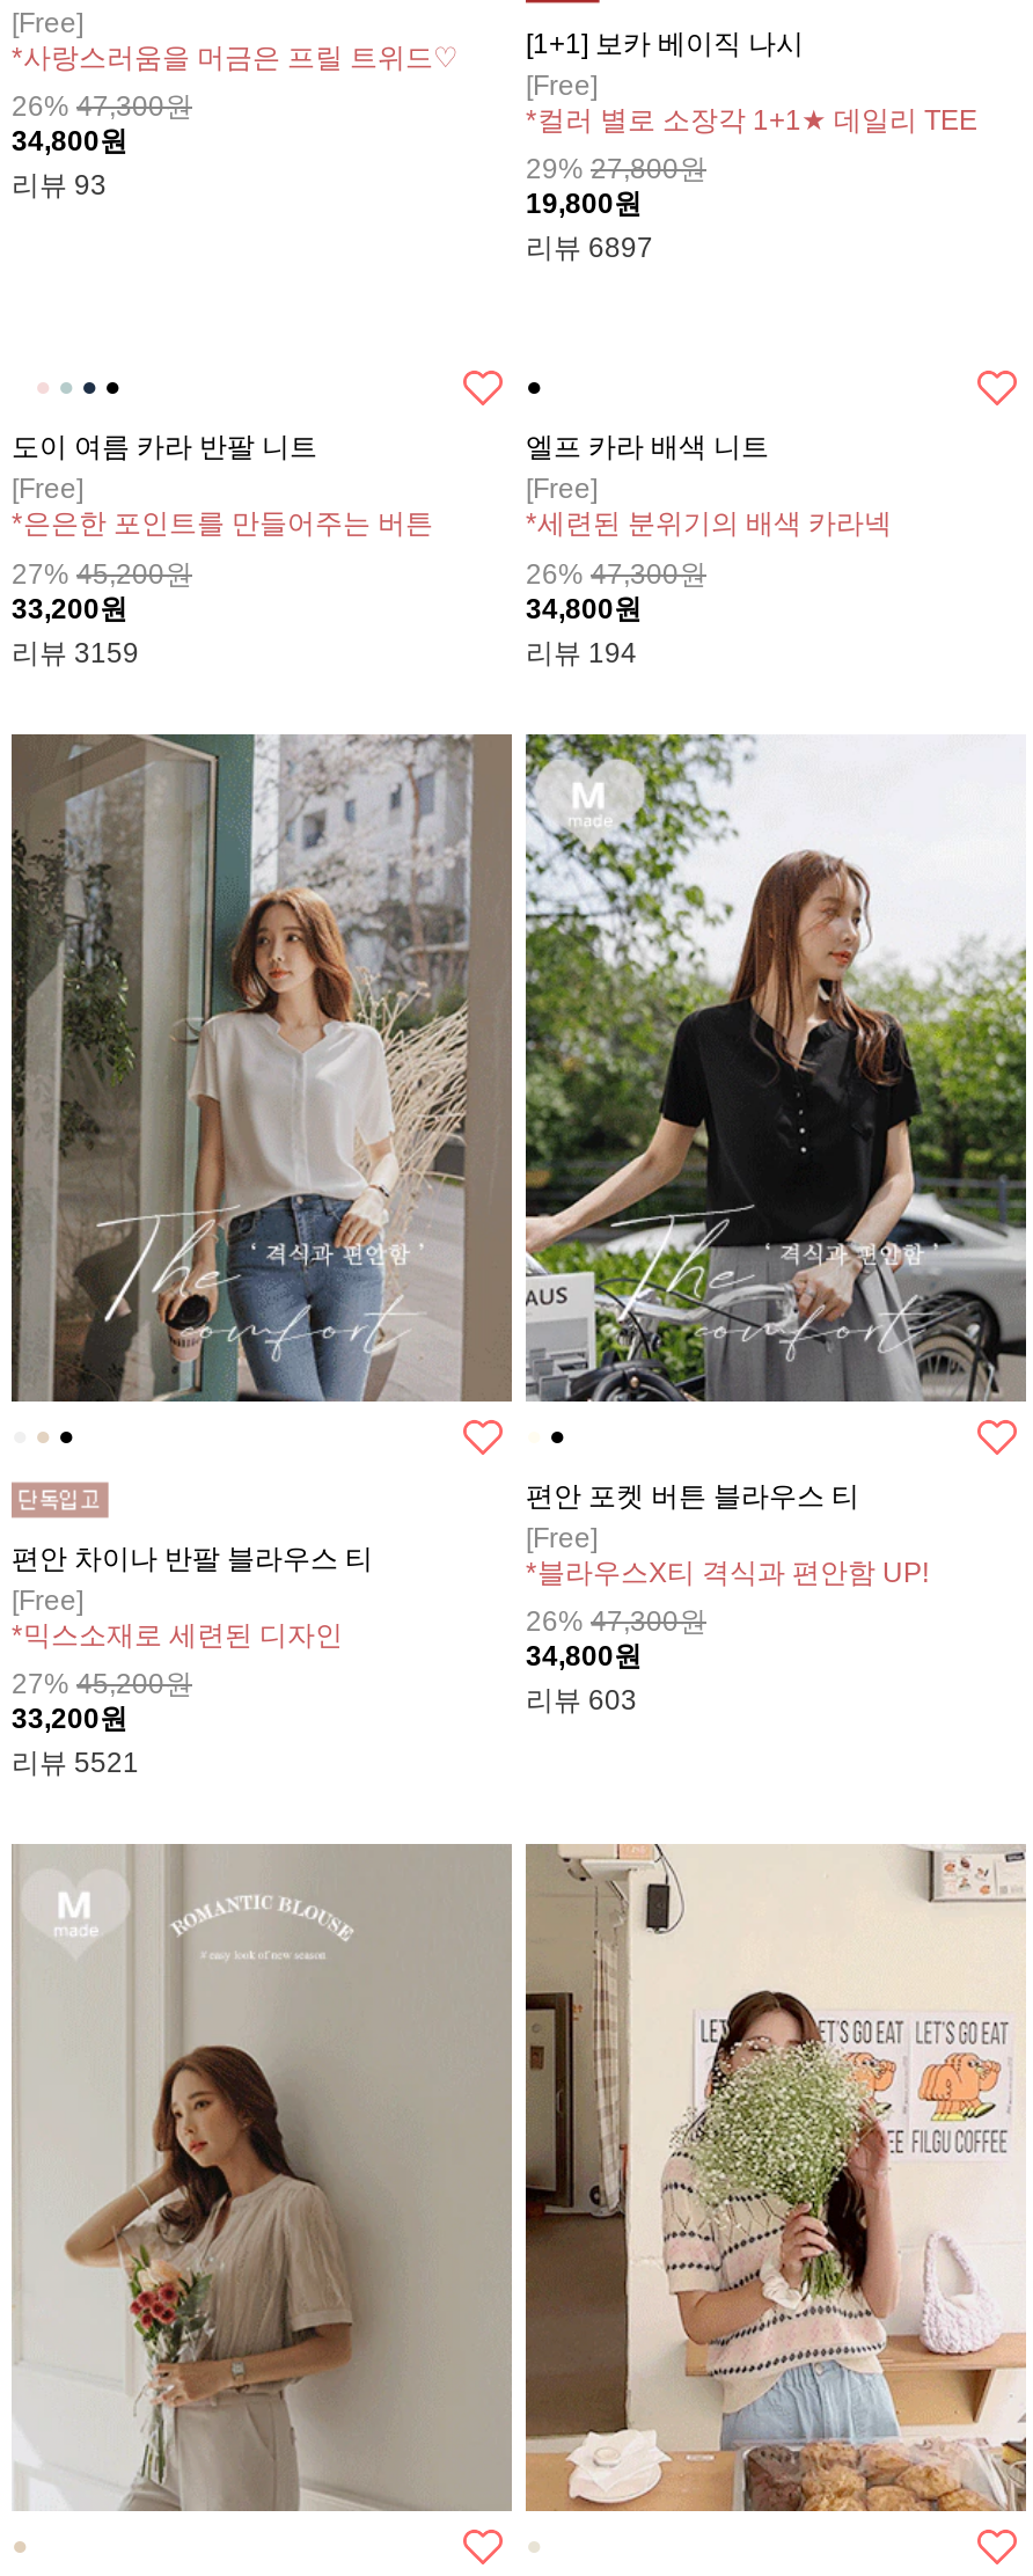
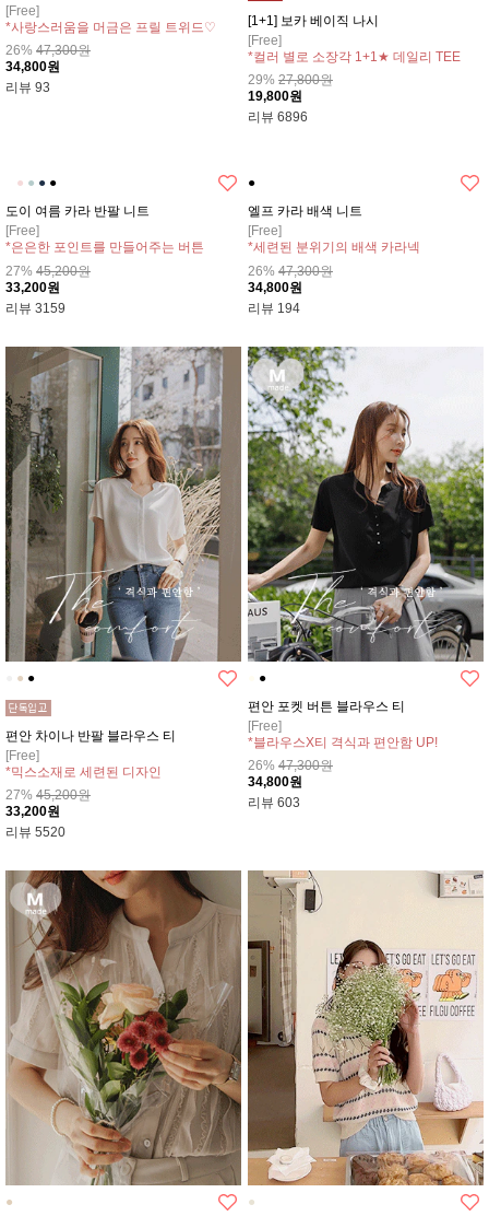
- 리뷰 6897
+ 리뷰 6896

- 리뷰 5521
+ 리뷰 5520

- [image]
+ [image]
